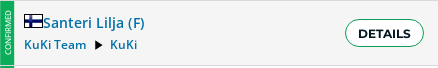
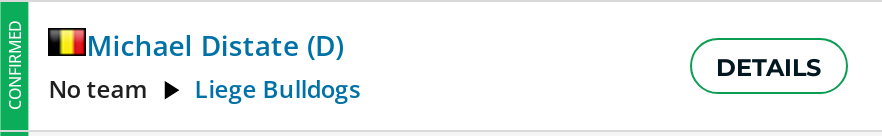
- Santeri Lilja (F)
- KuKi Team
- KuKi
+ Michael Distate (D)
+ No team
+ Liege Bulldogs
